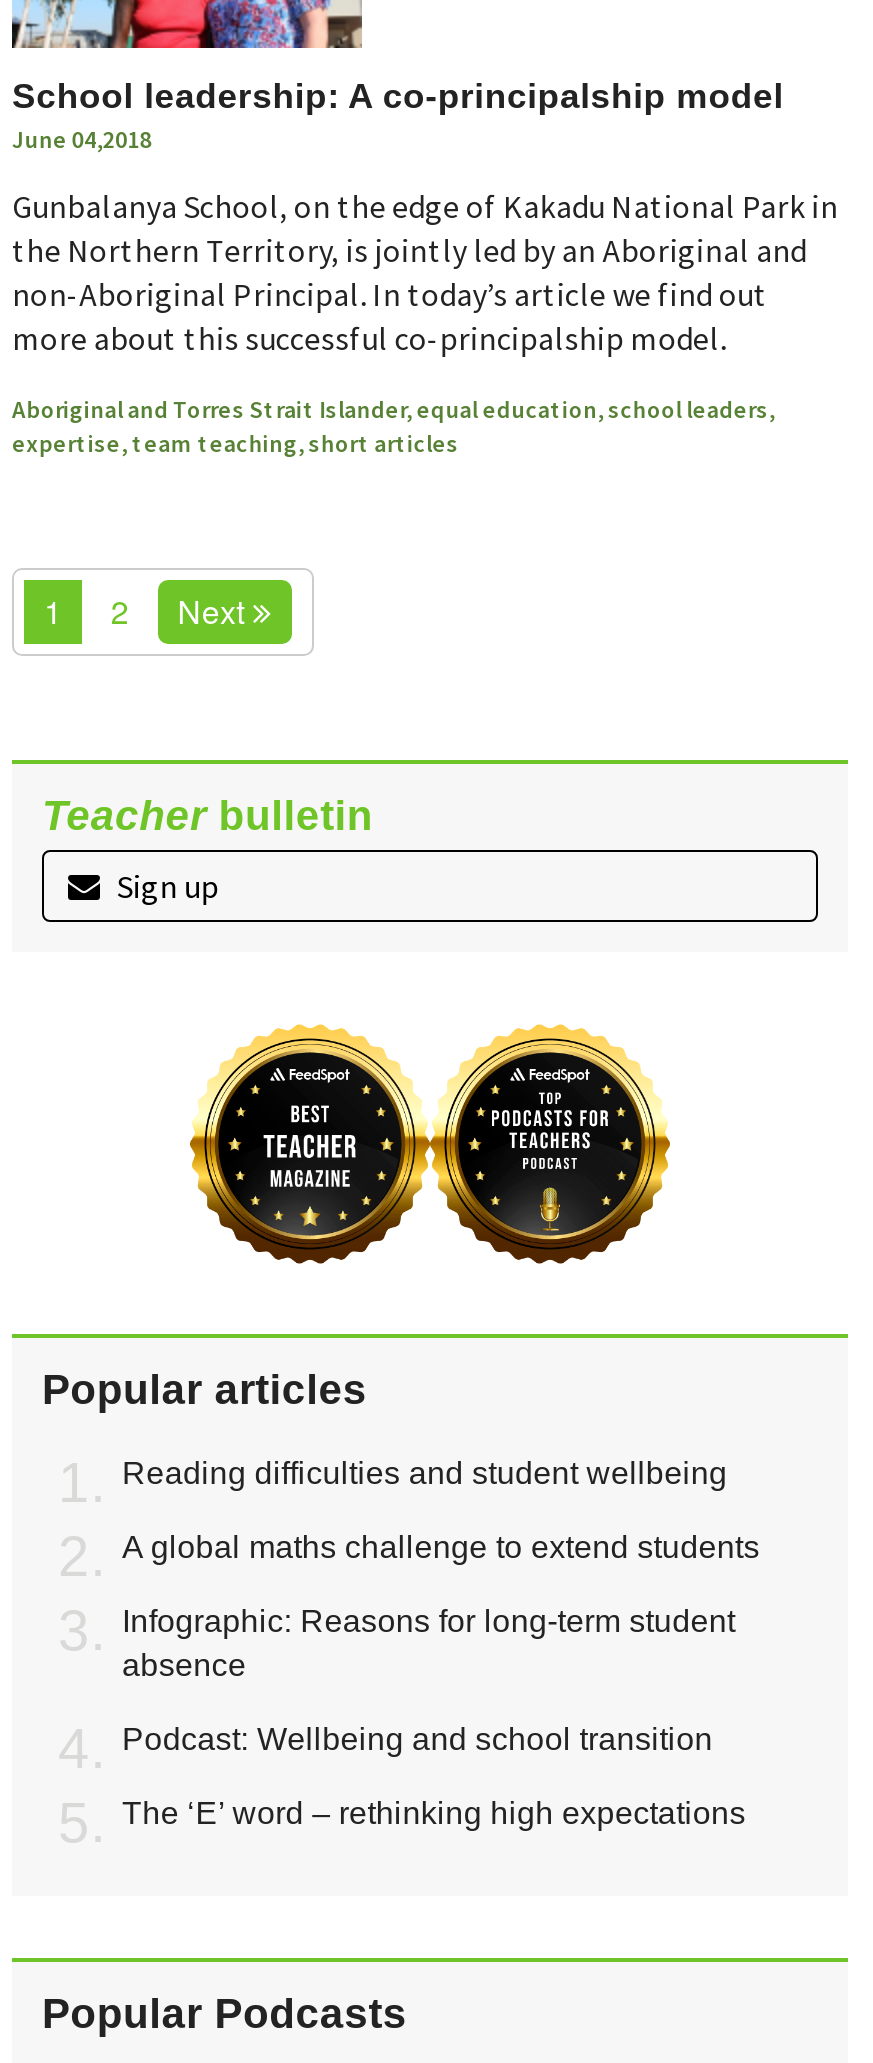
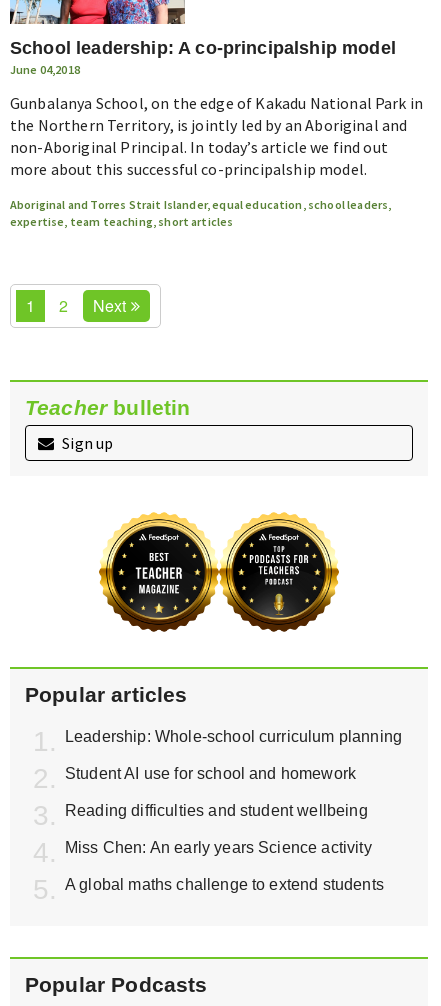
+ Leadership: Whole-school curriculum planning
+ Student AI use for school and homework

moved down: Reading difficulties and student wellbeing

+ Miss Chen: An early years Science activity

moved down: A global maths challenge to extend students

- Infographic: Reasons for long-term student
- absence
- Podcast: Wellbeing and school transition
- The ‘E’ word – rethinking high expectations
